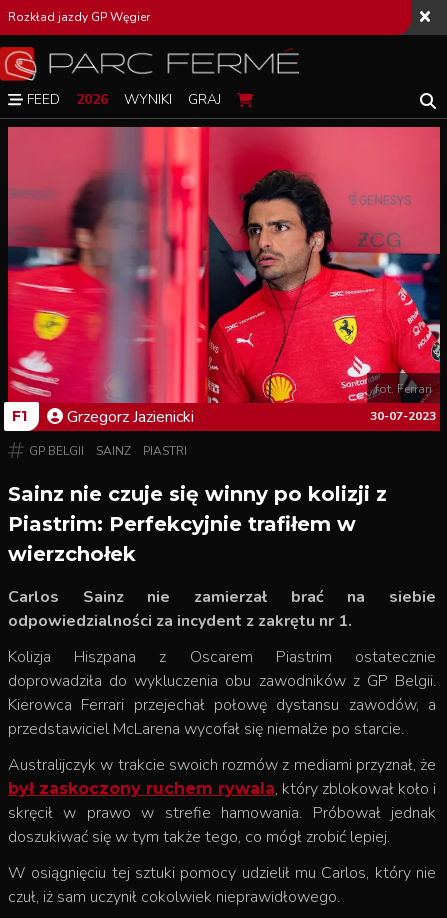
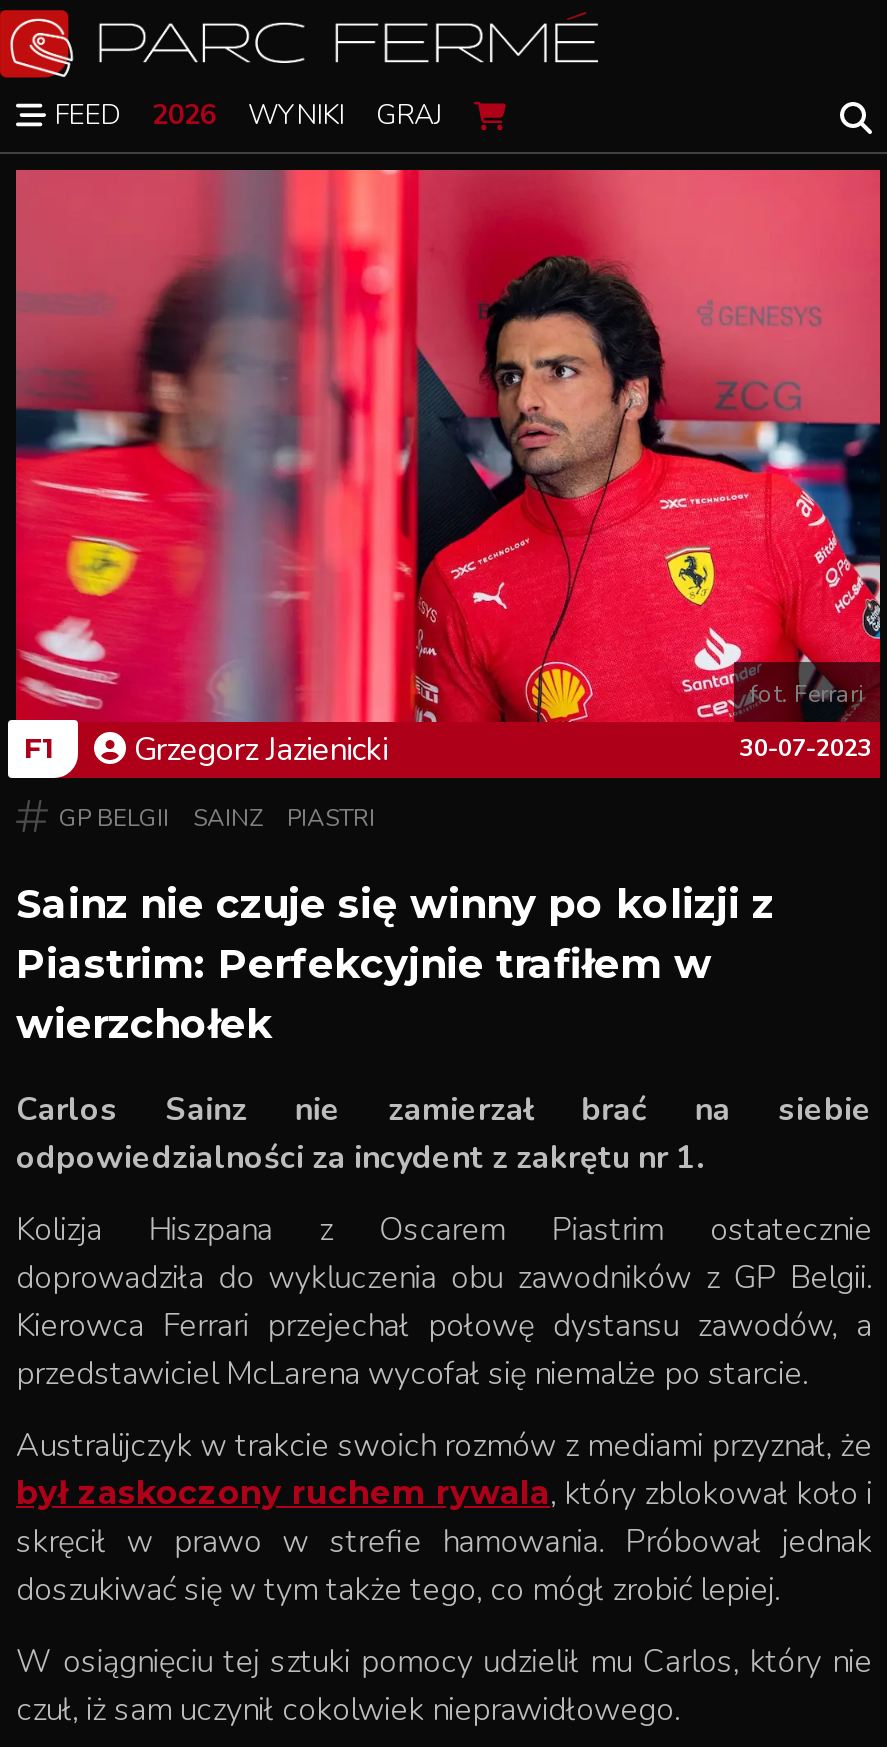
- Rozkład jazdy GP Węgier
